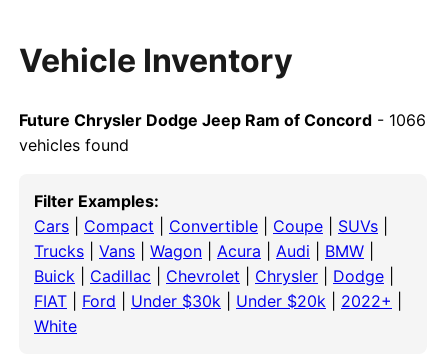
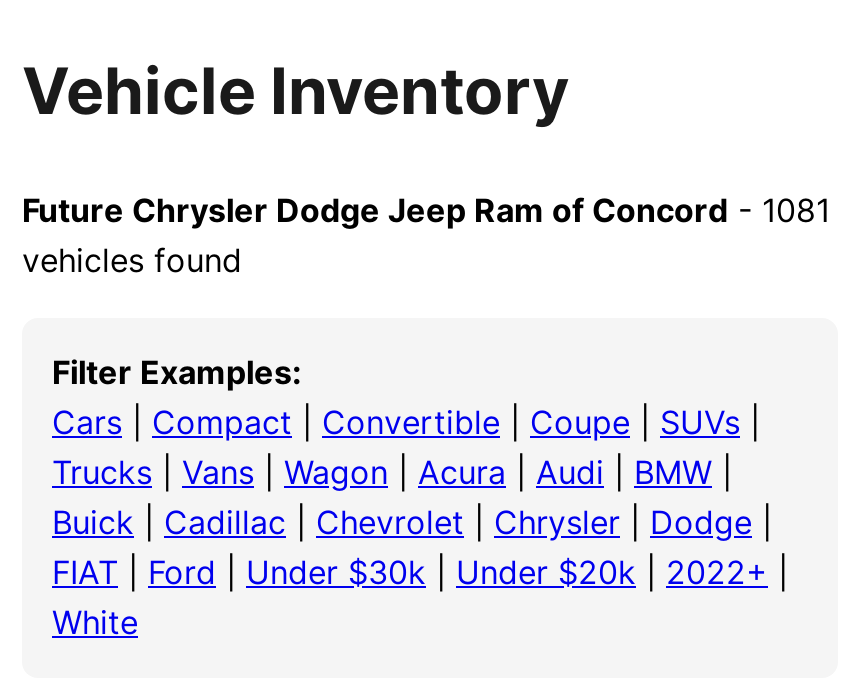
- Future Chrysler Dodge Jeep Ram of Concord - 1066
+ Future Chrysler Dodge Jeep Ram of Concord - 1081
